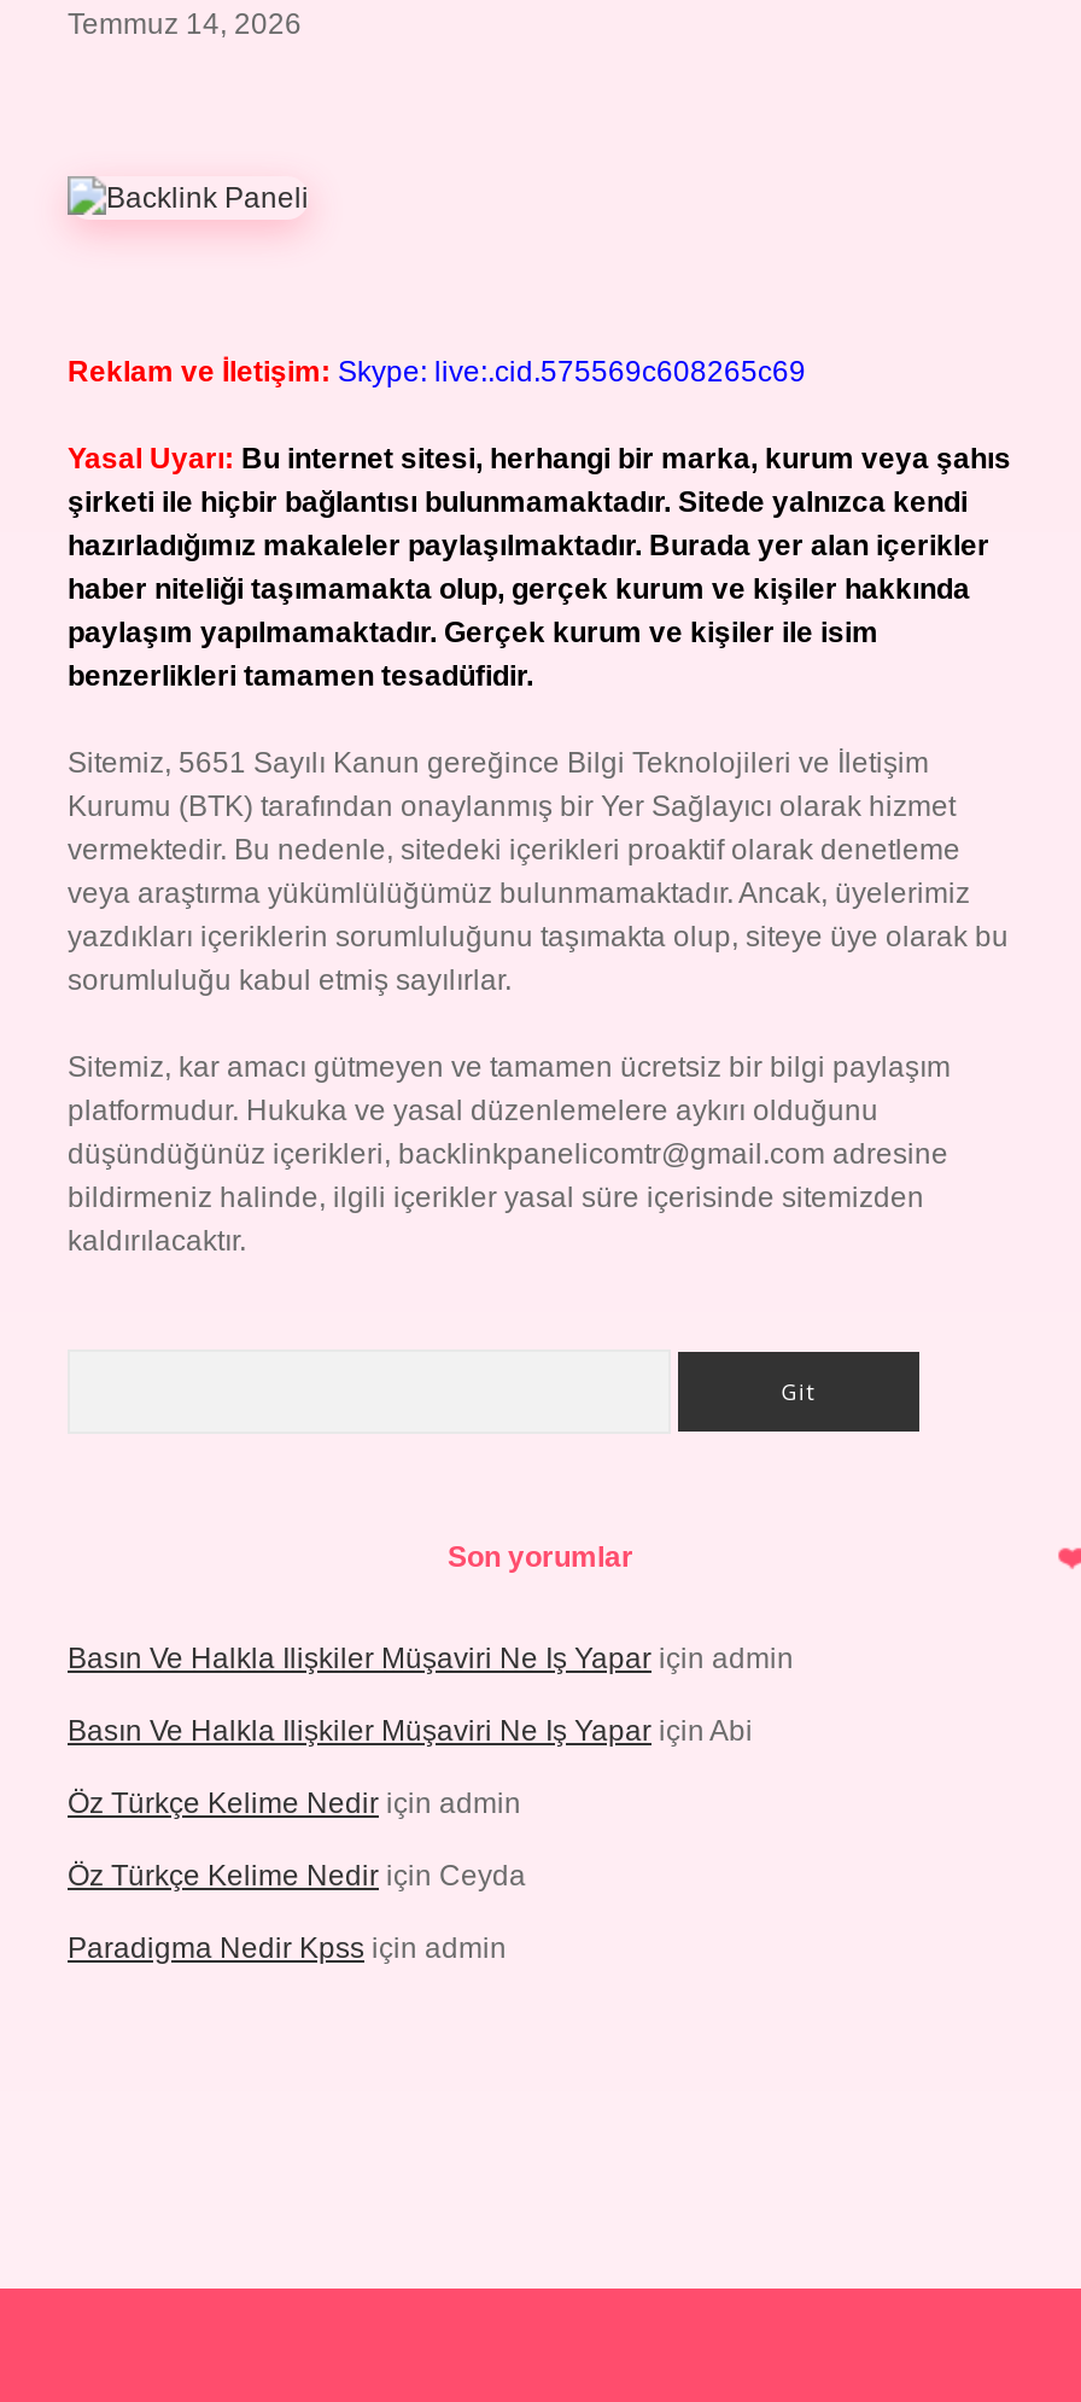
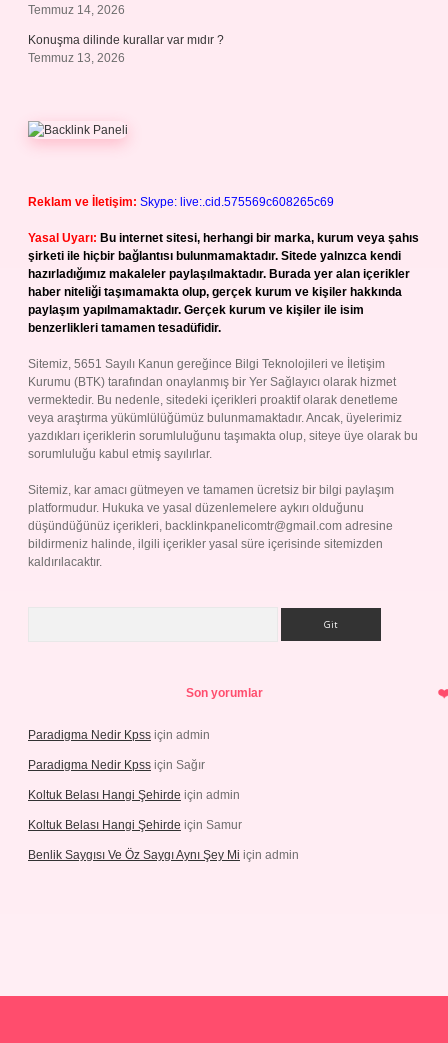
+ Konuşma dilinde kurallar var mıdır ?
+ Temmuz 13, 2026

- Basın Ve Halkla Ilişkiler Müşaviri Ne Iş Yapar için admin
- Basın Ve Halkla Ilişkiler Müşaviri Ne Iş Yapar için Abi
- Öz Türkçe Kelime Nedir için admin
- Öz Türkçe Kelime Nedir için Ceyda

moved up: Paradigma Nedir Kpss için admin

+ Paradigma Nedir Kpss için Sağır
+ Koltuk Belası Hangi Şehirde için admin
+ Koltuk Belası Hangi Şehirde için Samur
+ Benlik Saygısı Ve Öz Saygı Aynı Şey Mi için admin
